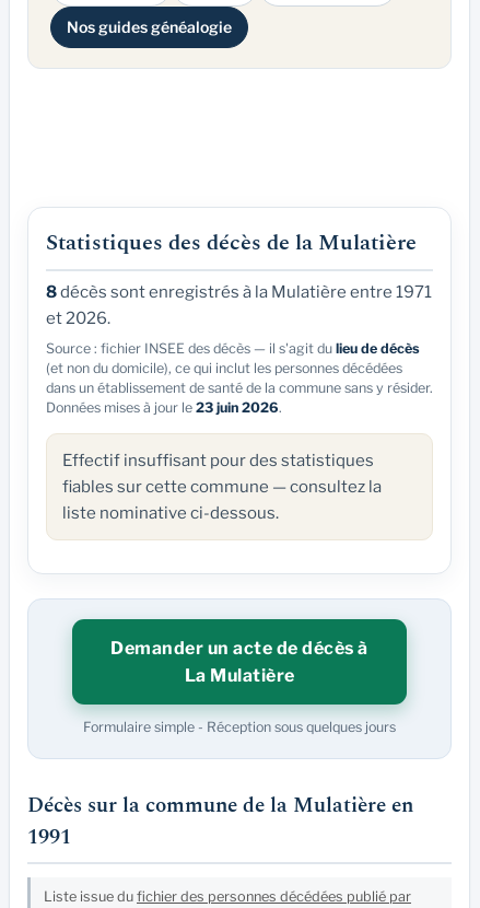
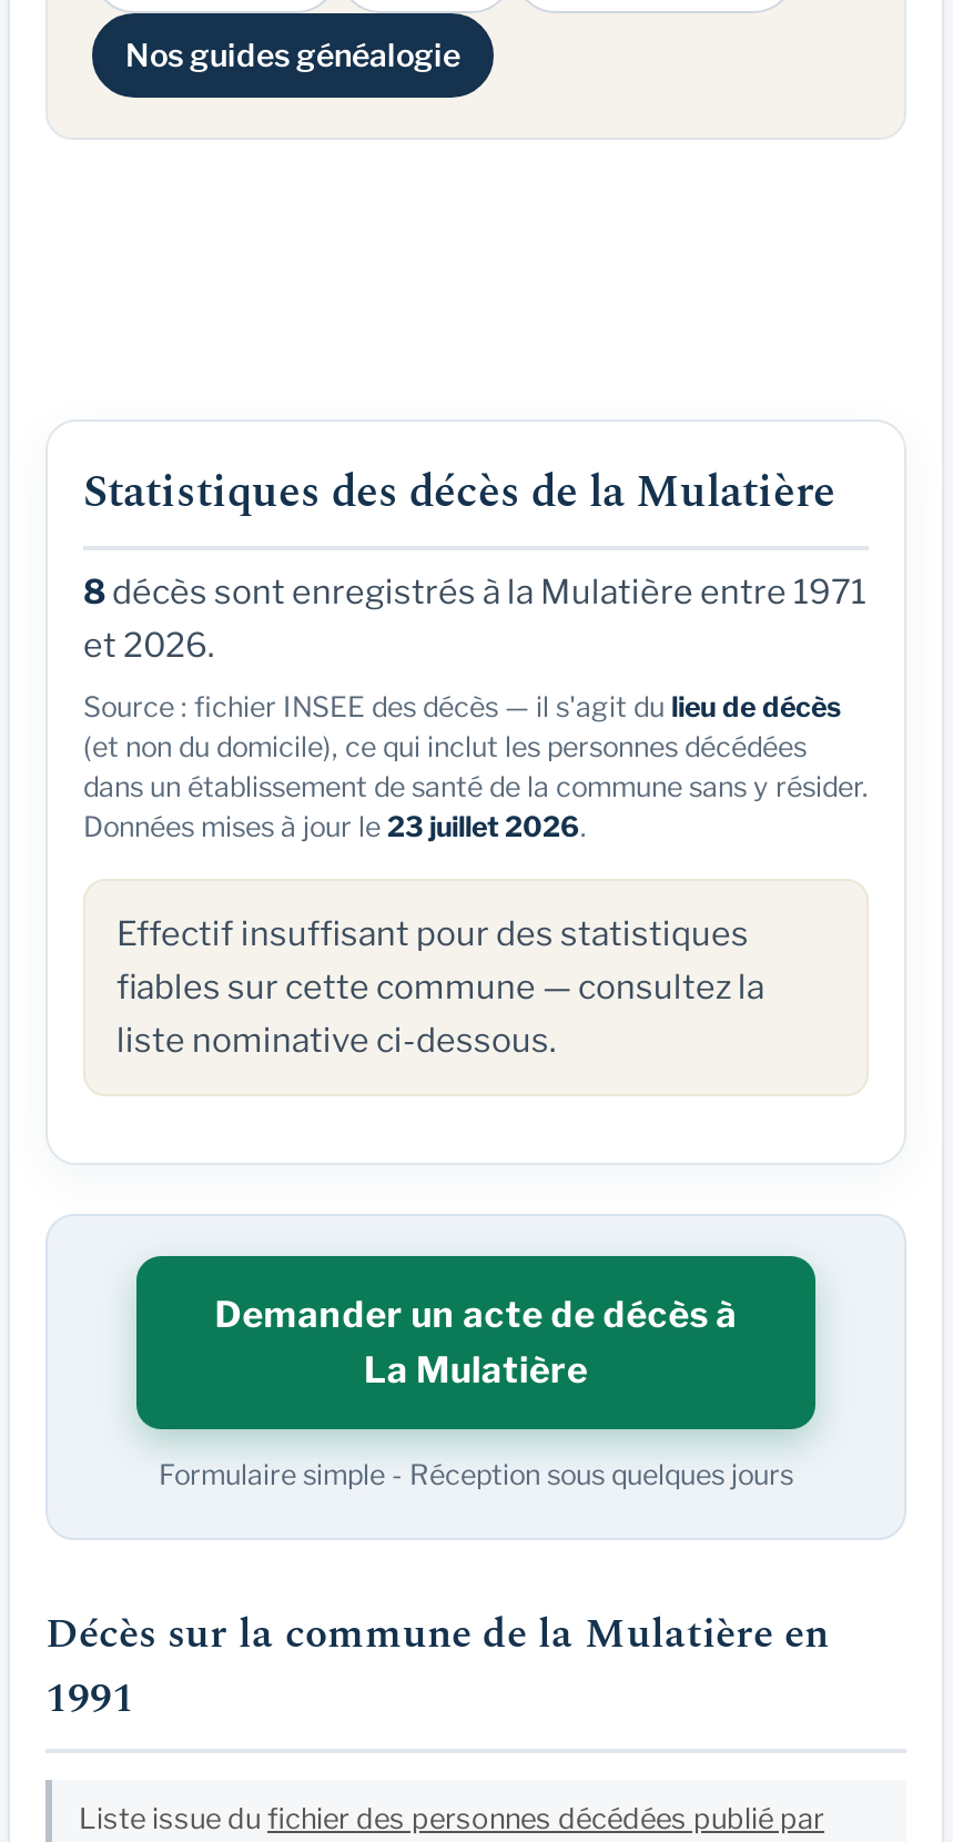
- Données mises à jour le 23 juin 2026.
+ Données mises à jour le 23 juillet 2026.
